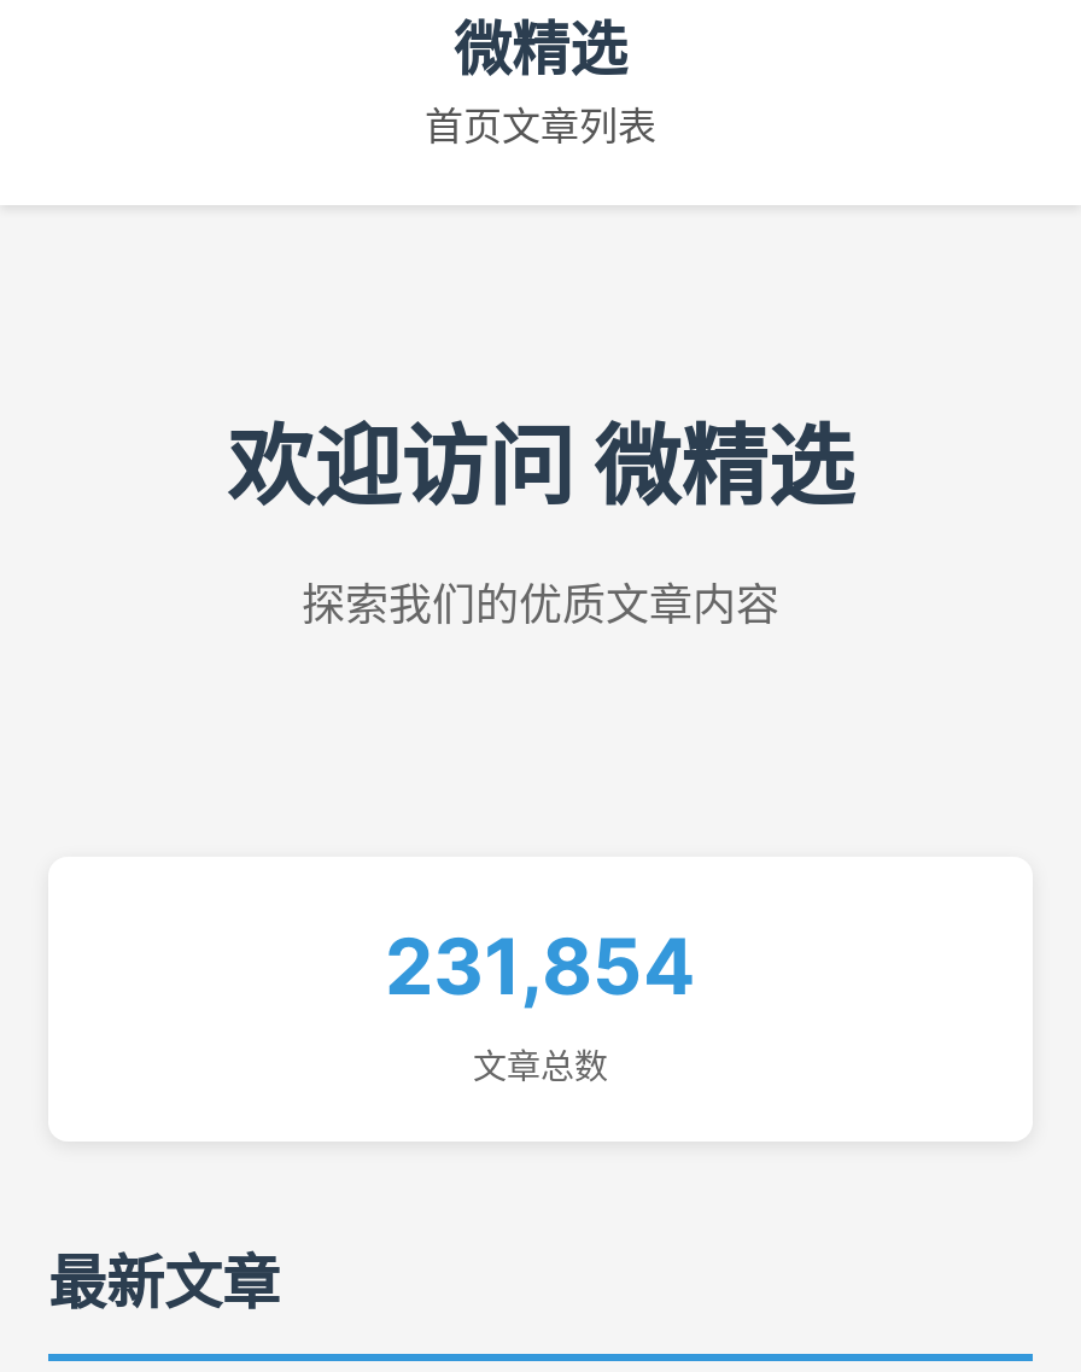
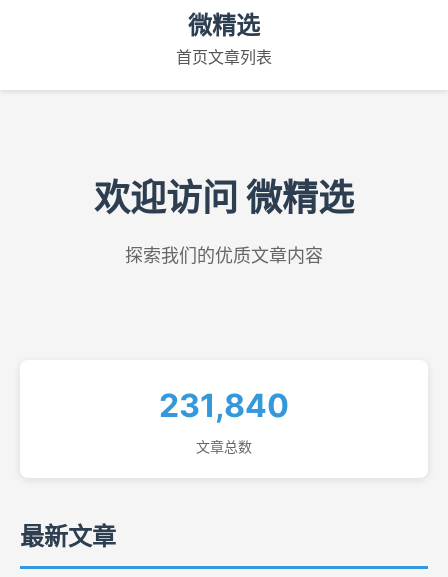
- 231,854
+ 231,840
